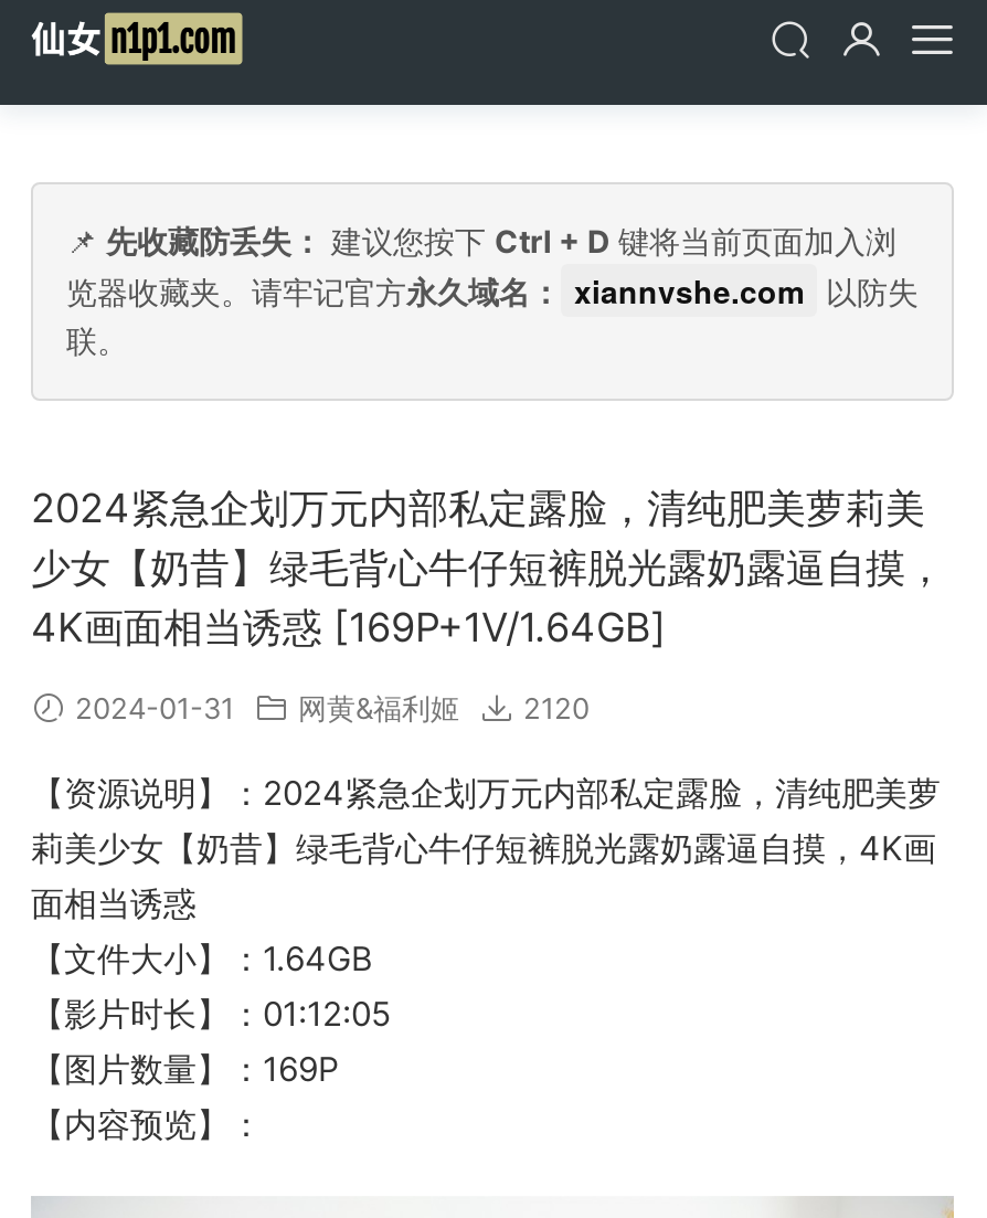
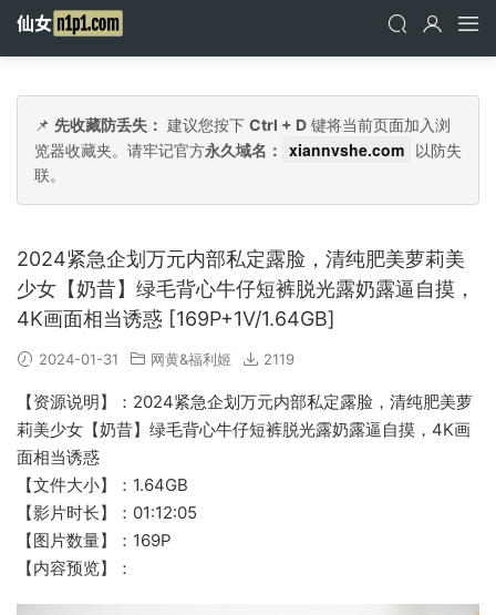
- 2024-01-31 网黄&福利姬 2120
+ 2024-01-31 网黄&福利姬 2119
